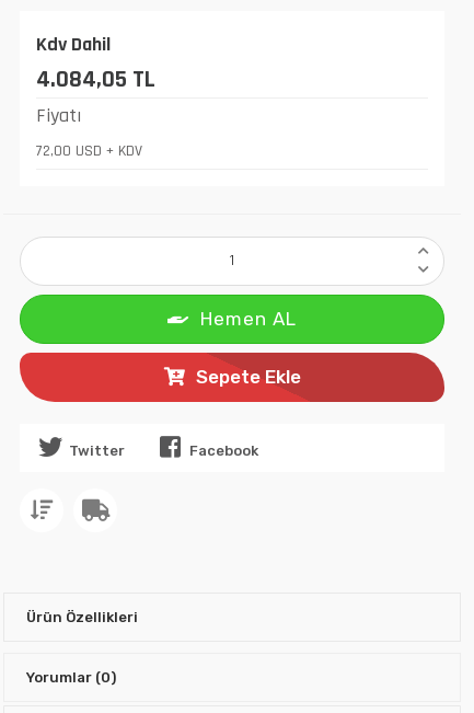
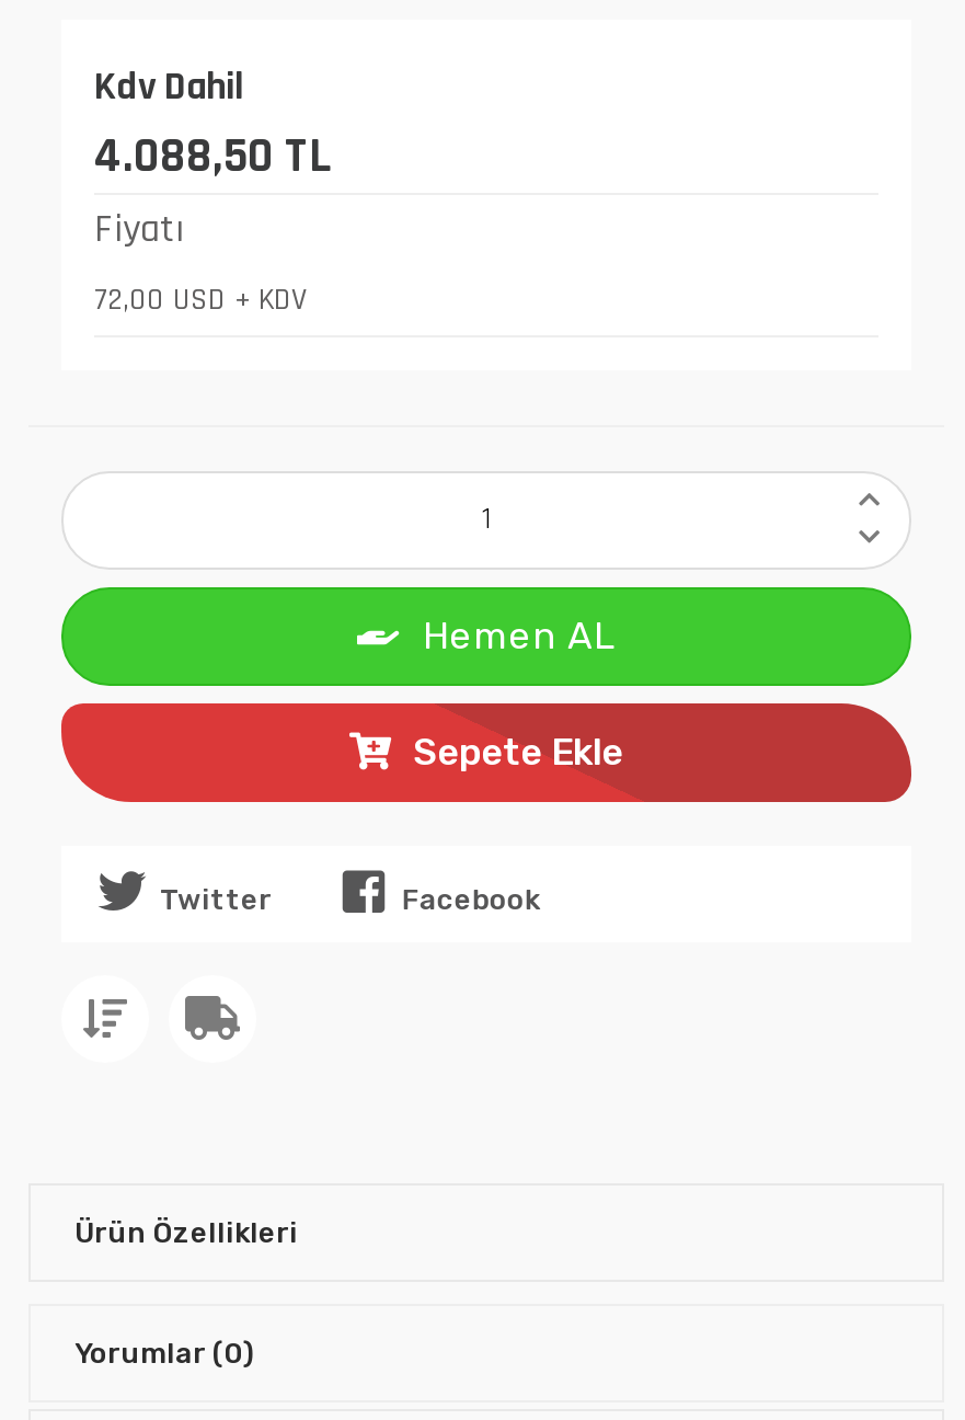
- 4.084,05 TL
+ 4.088,50 TL
